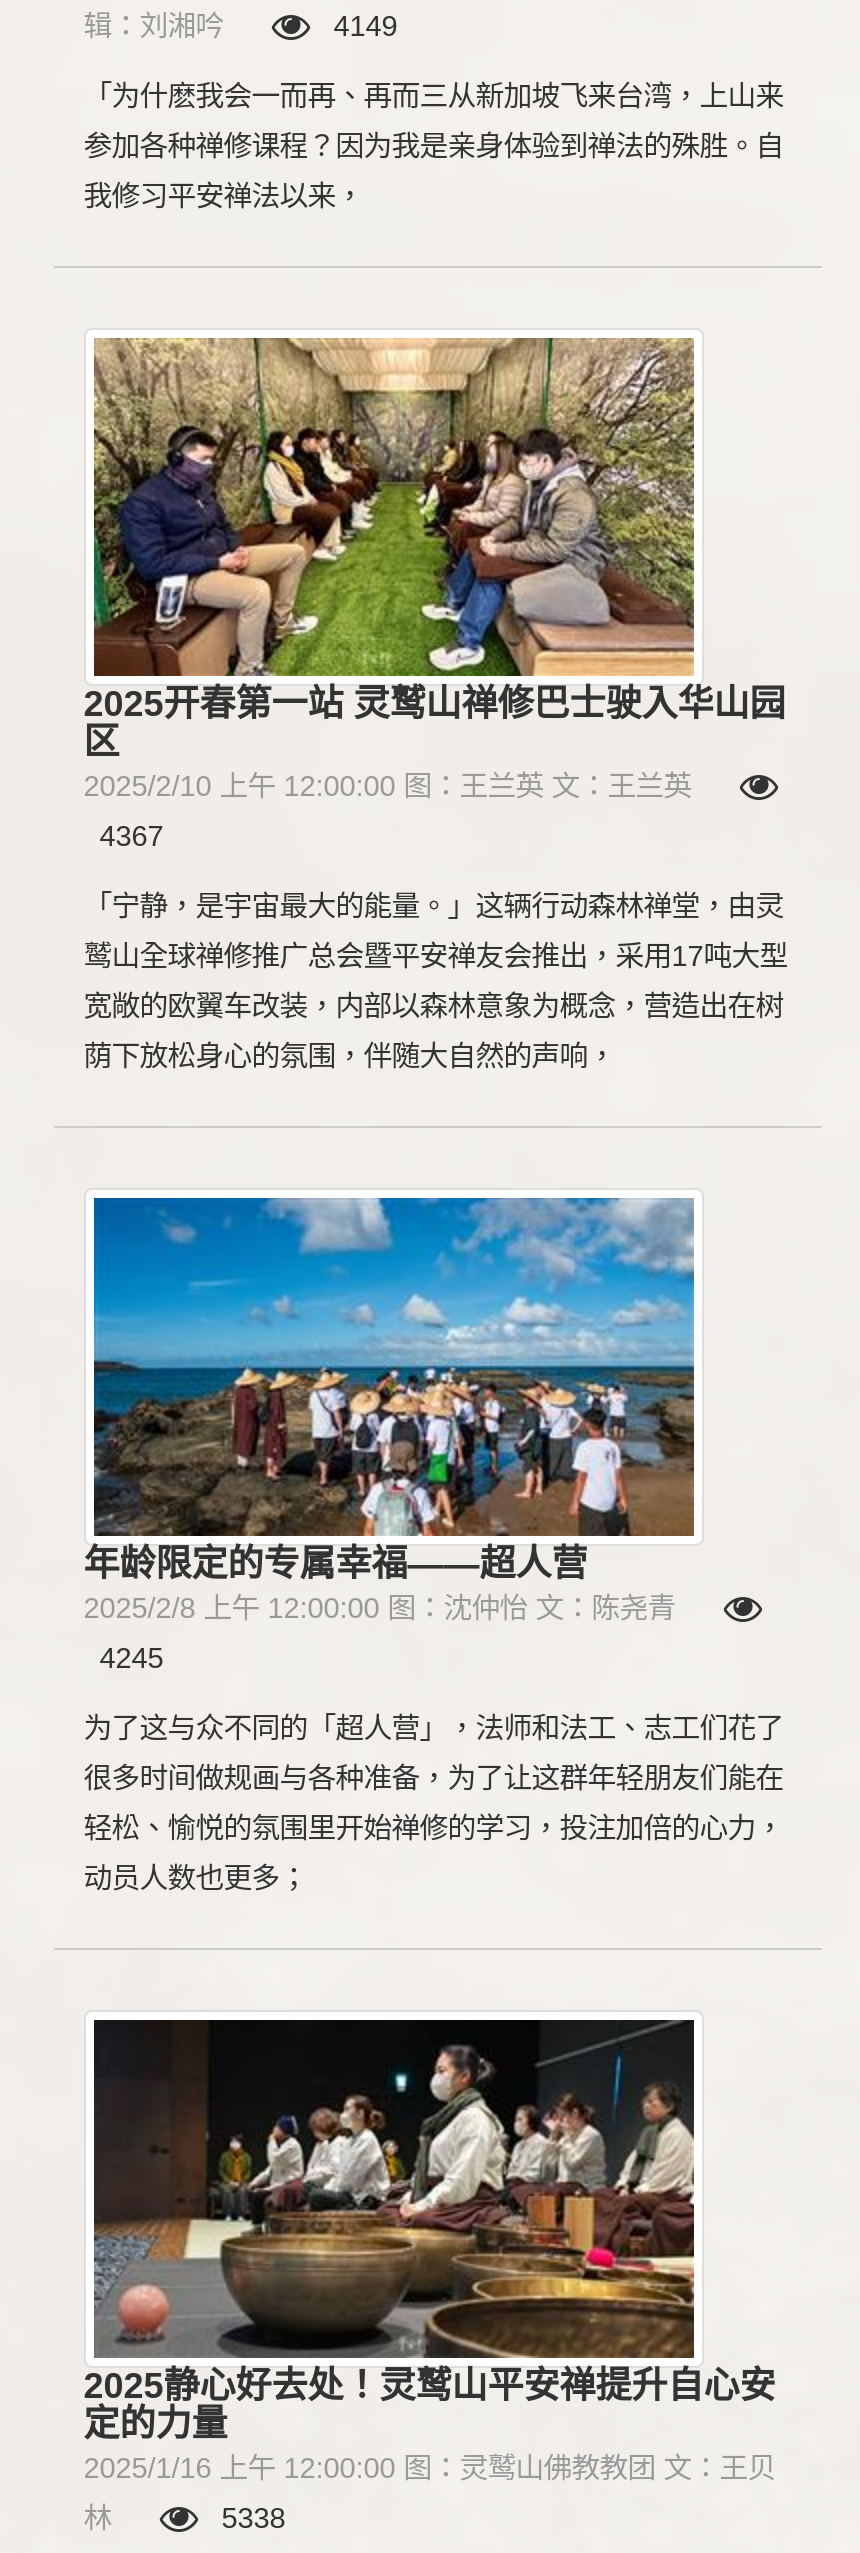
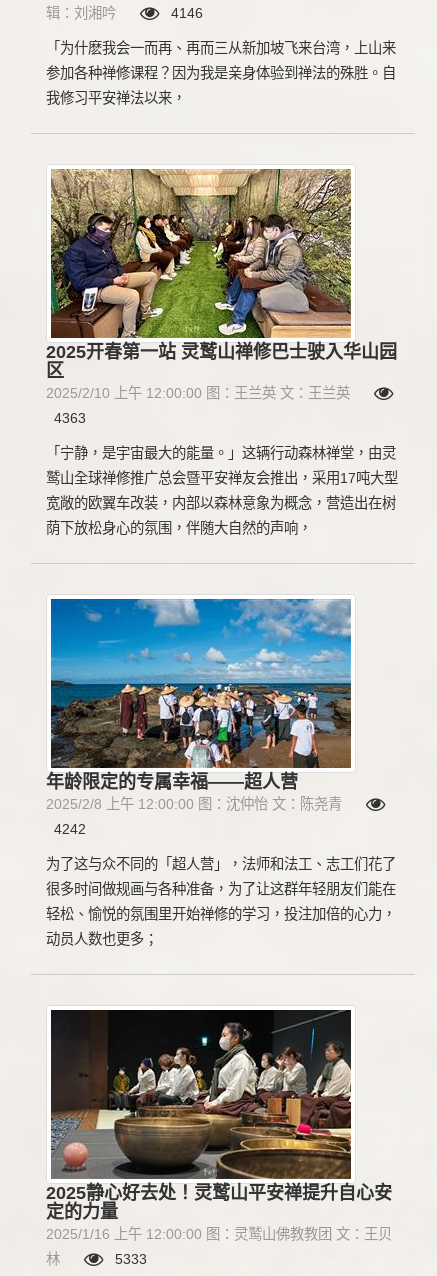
- 4149
+ 4146

- 4367
+ 4363

- 4245
+ 4242

- 5338
+ 5333
